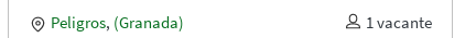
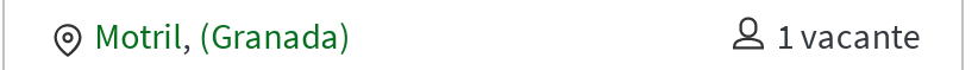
- Peligros, (Granada)
+ Motril, (Granada)
